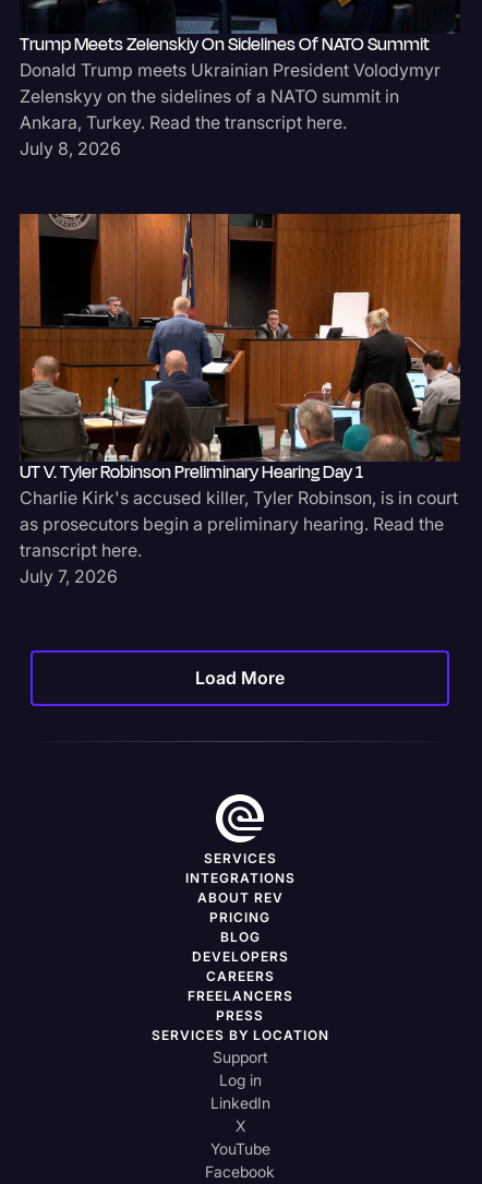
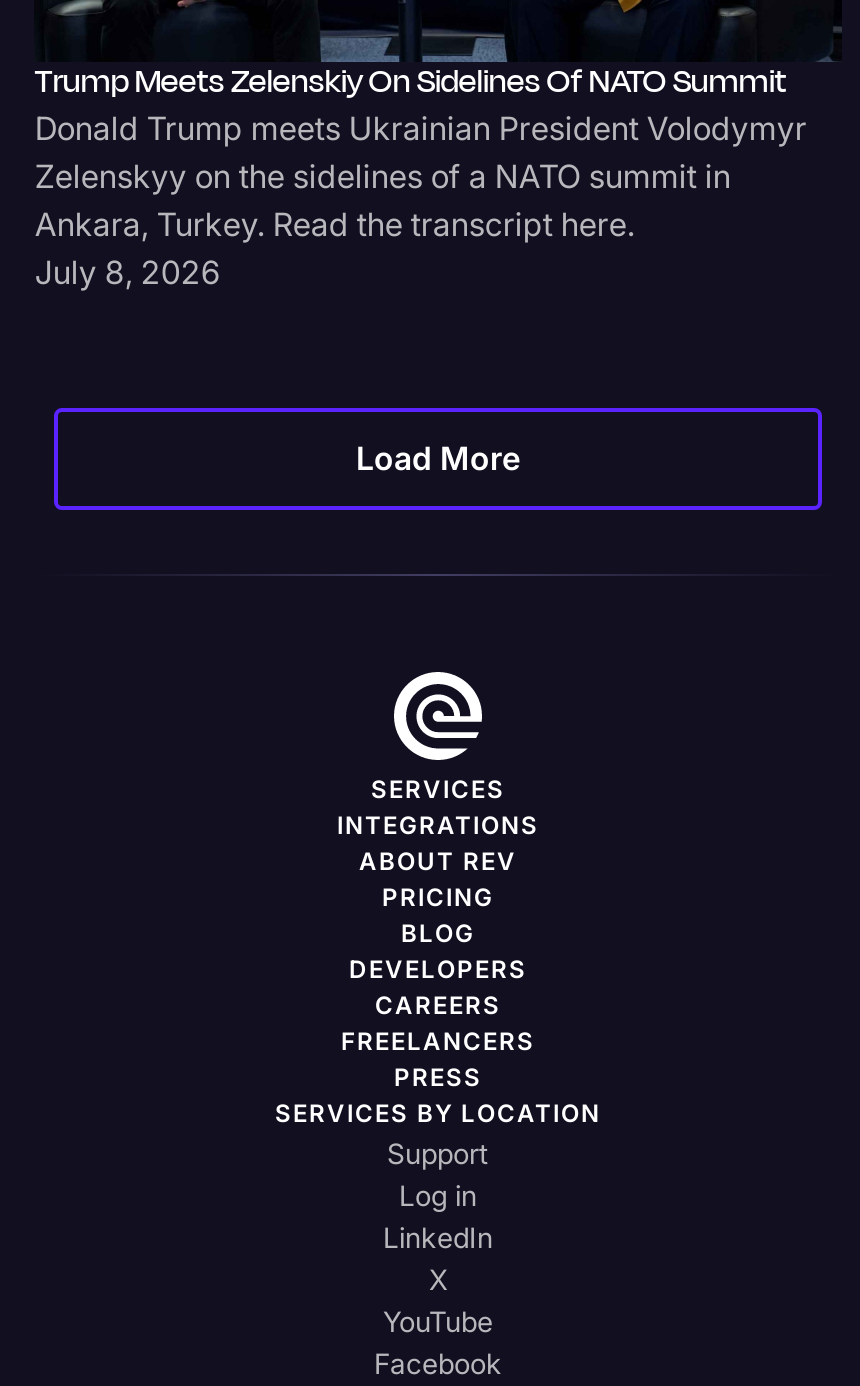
- [image]
- UT V. Tyler Robinson Preliminary Hearing Day 1
- Charlie Kirk's accused killer, Tyler Robinson, is in court
- as prosecutors begin a preliminary hearing. Read the
- transcript here.
- July 7, 2026
